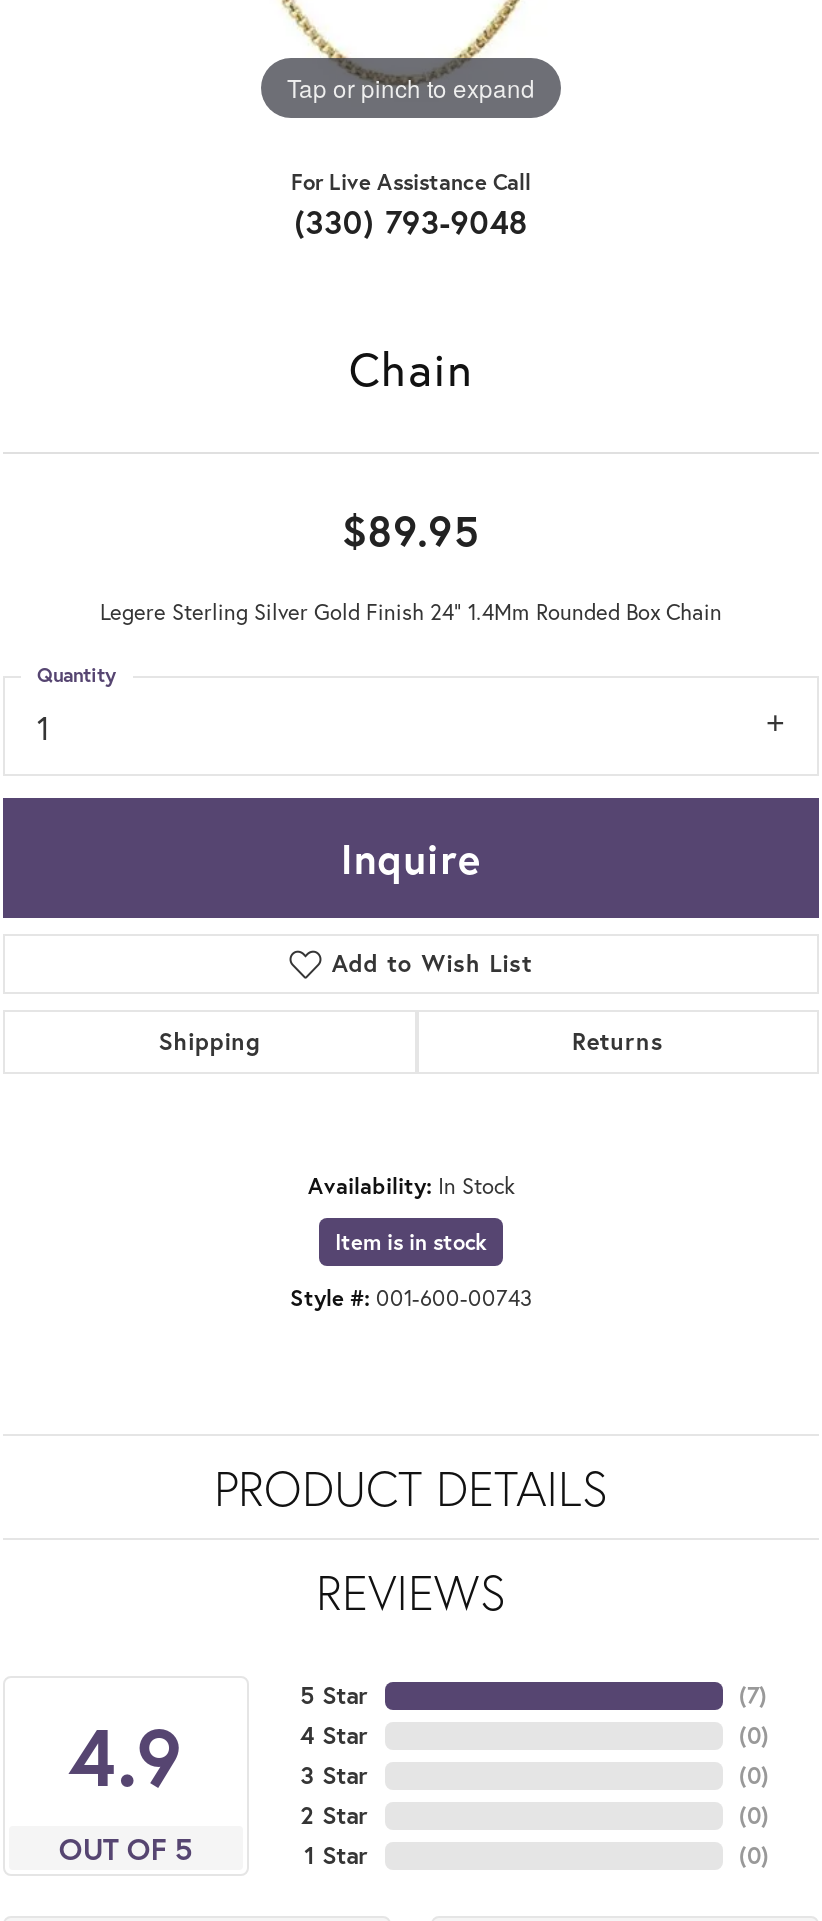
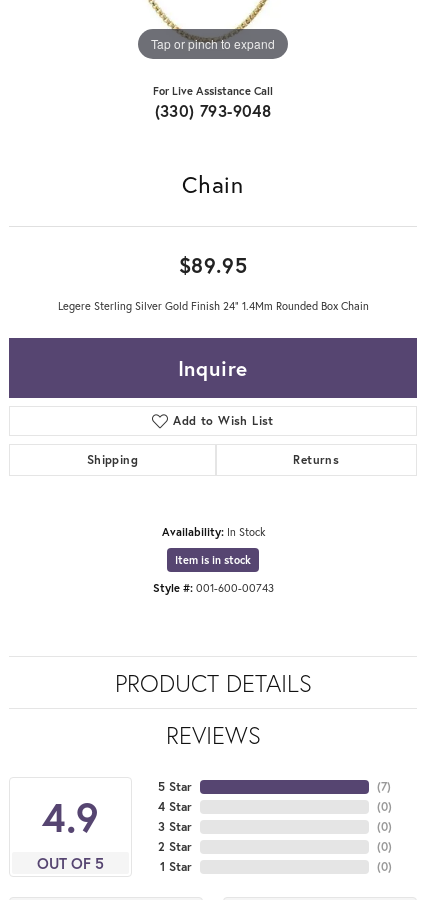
- Quantity

- 1
